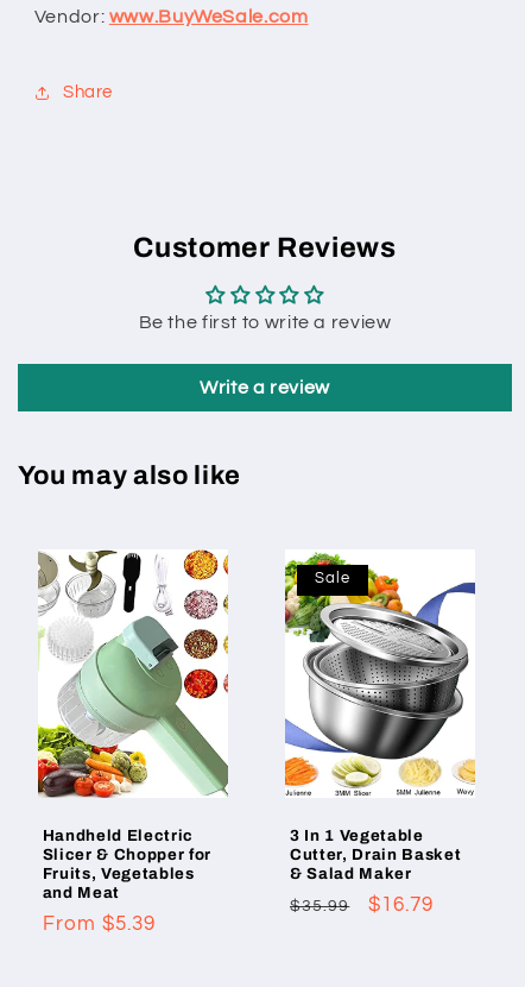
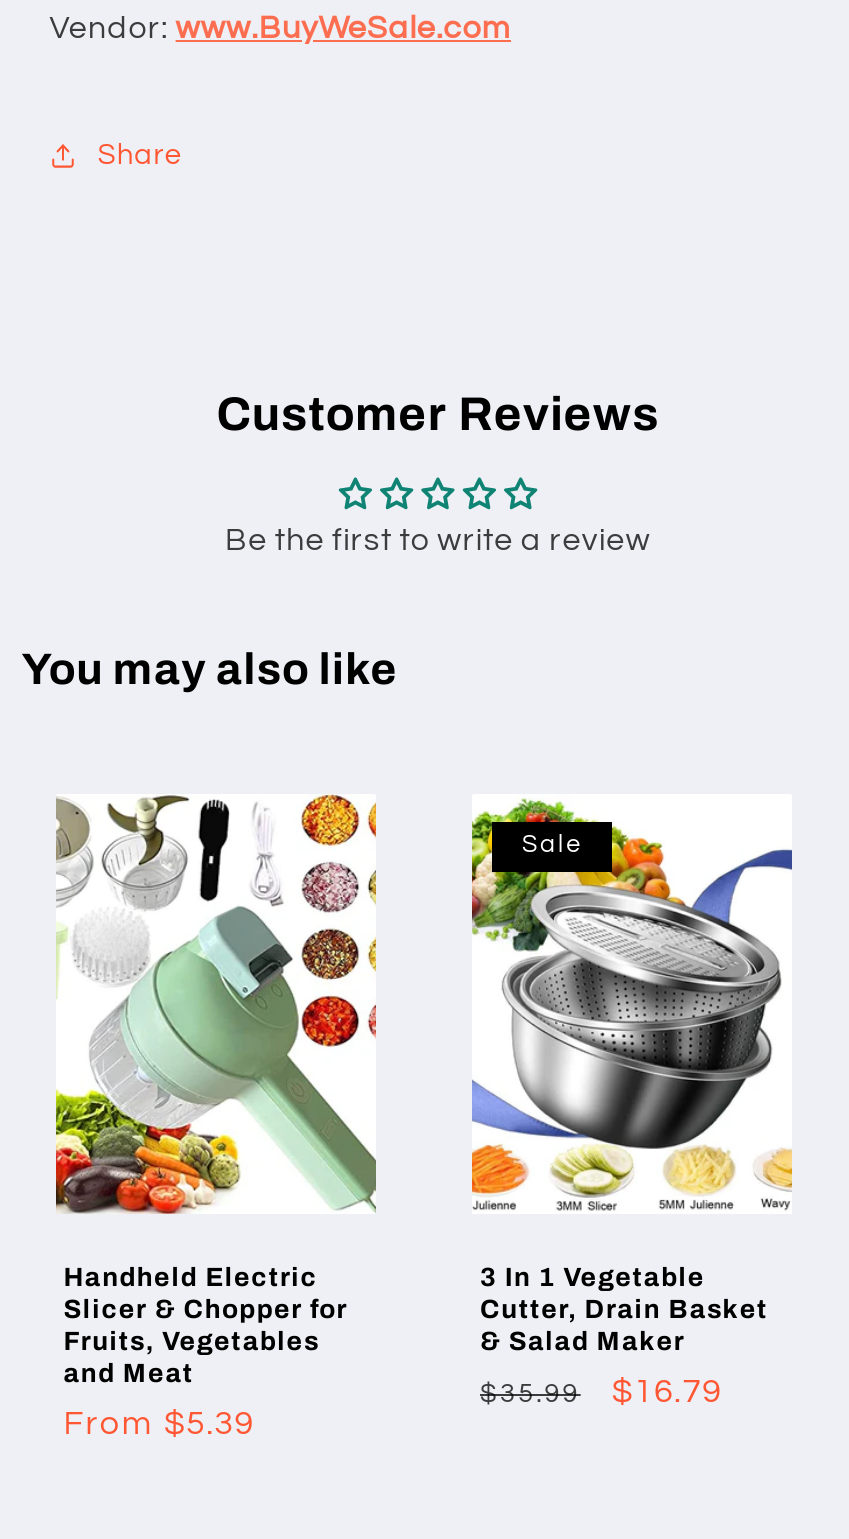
- Write a review
